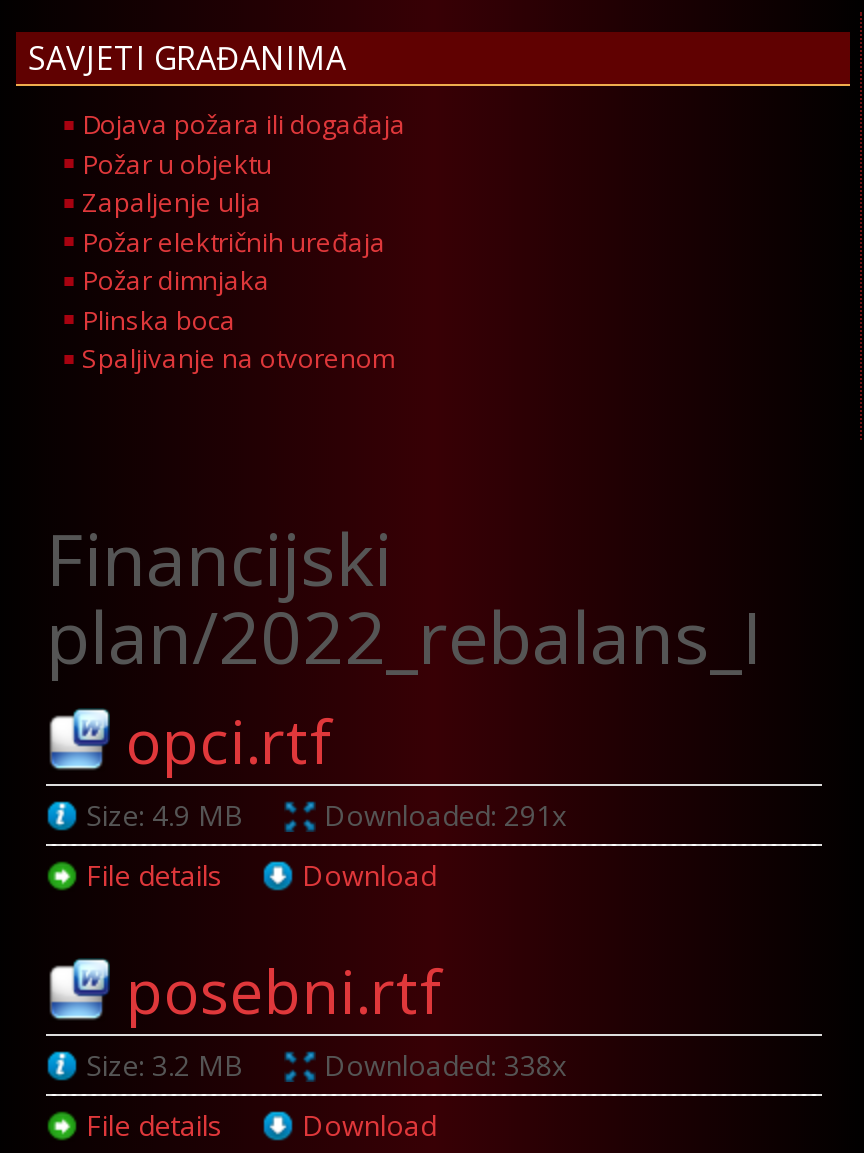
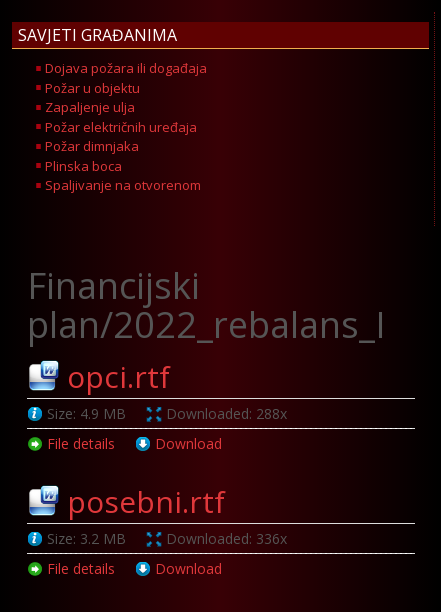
- Downloaded: 291 x
+ Downloaded: 288 x

- Downloaded: 338x
+ Downloaded: 336x
